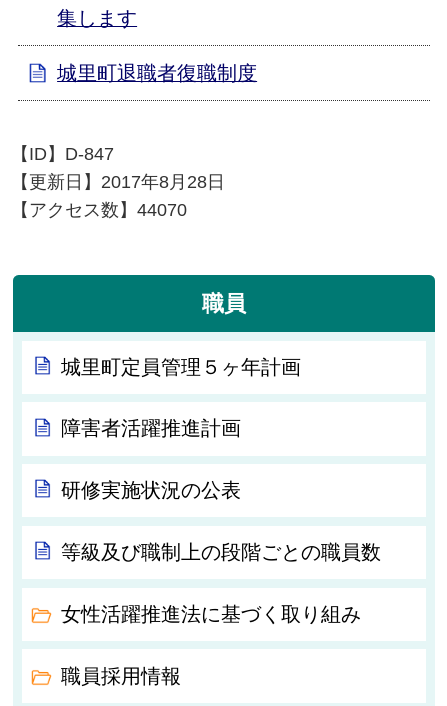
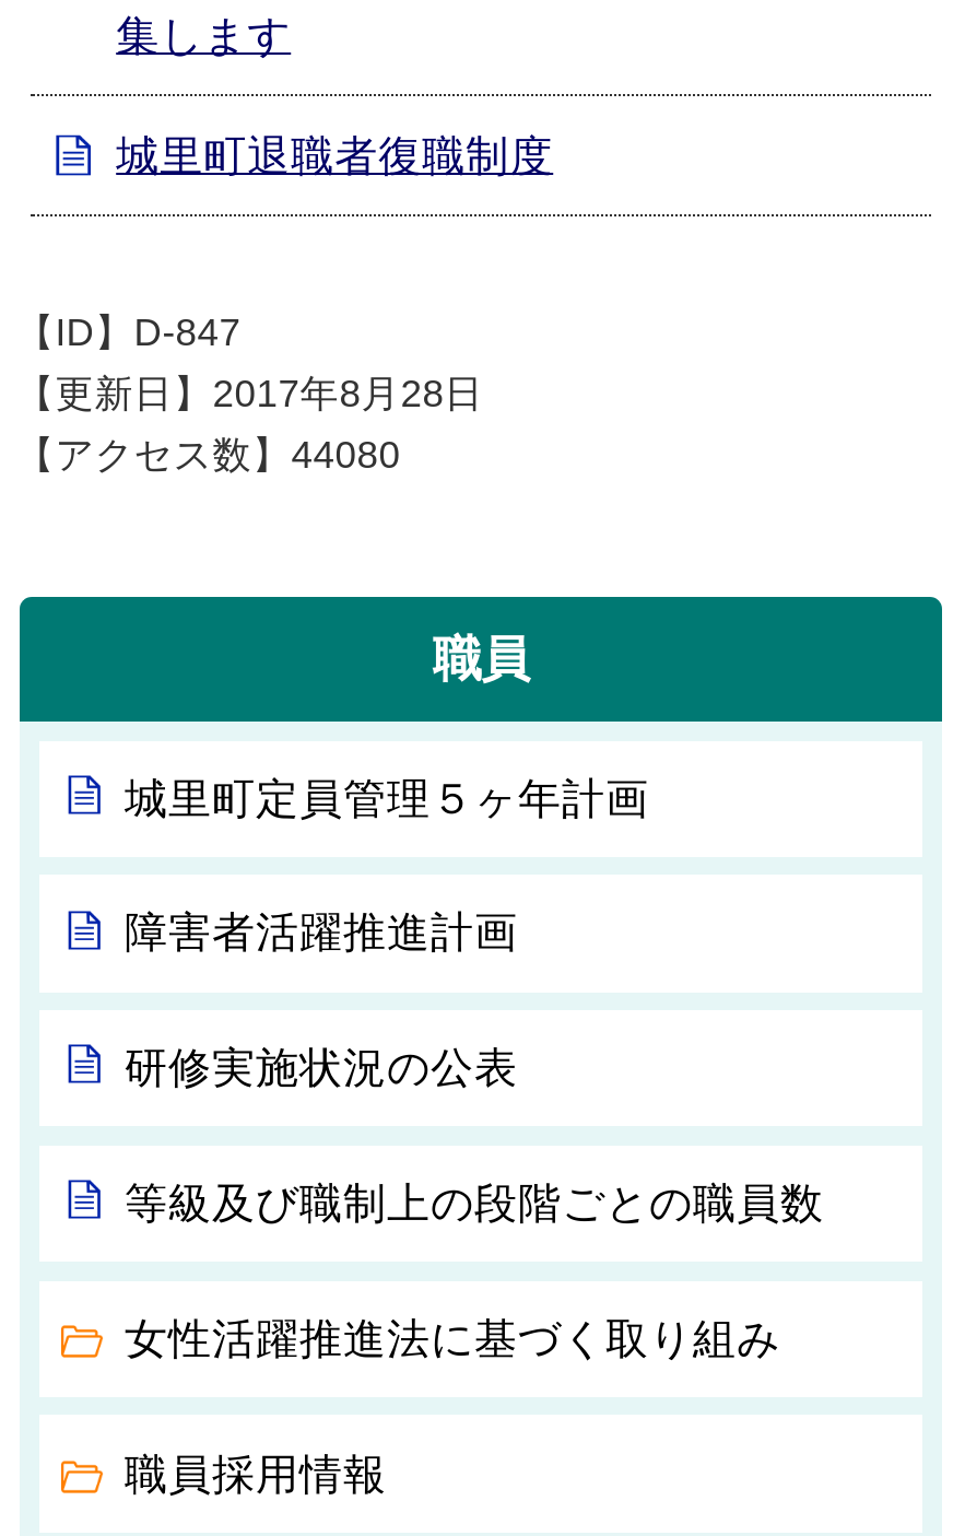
- 【アクセス数】44070
+ 【アクセス数】44080
